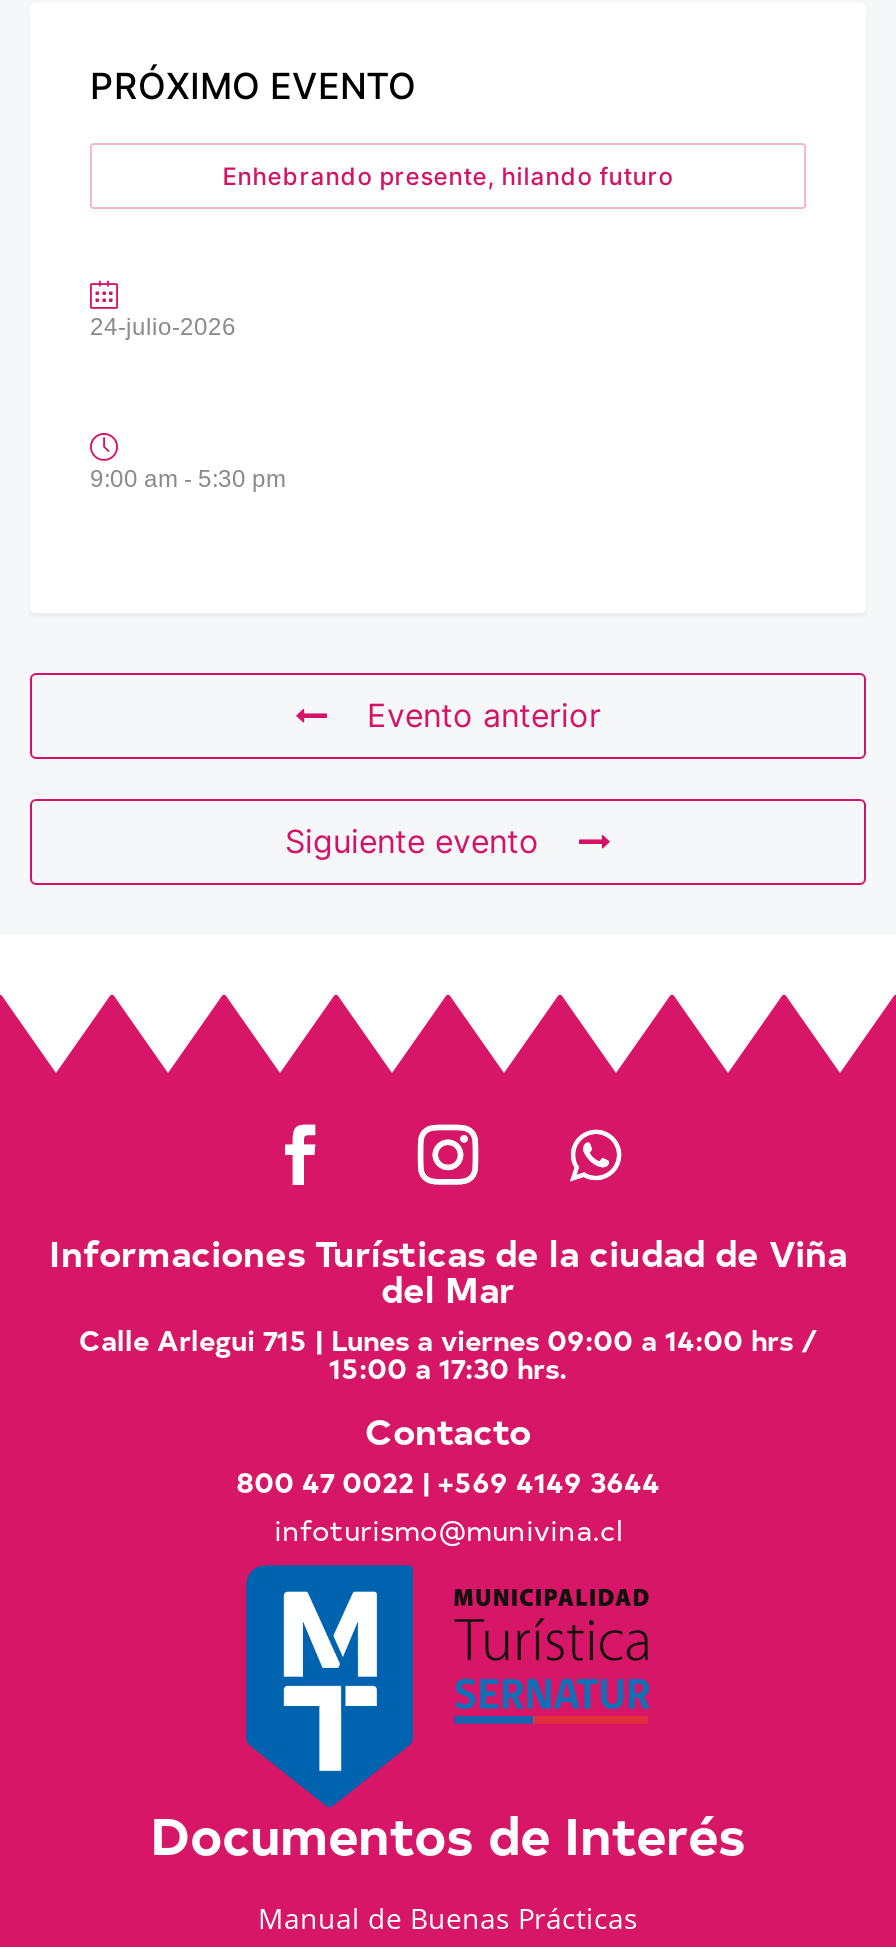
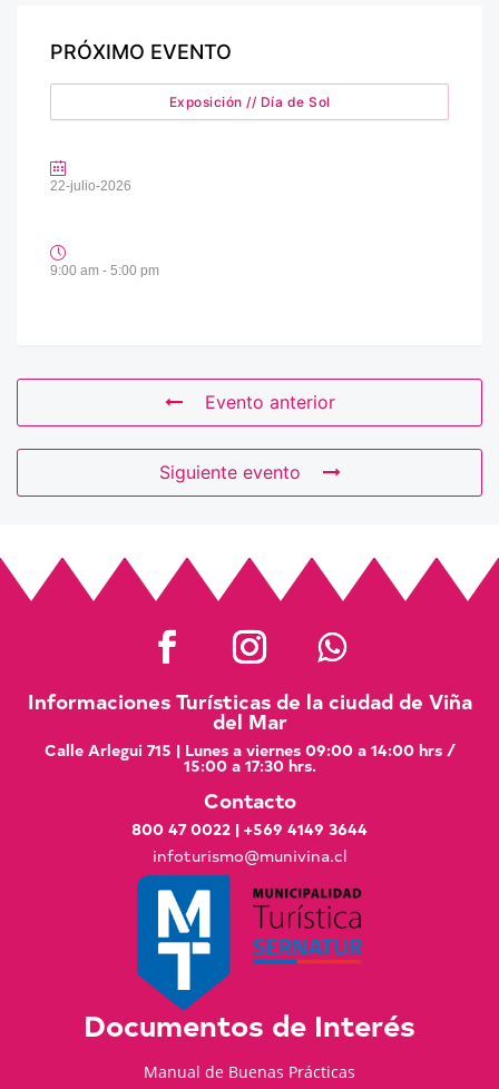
- Enhebrando presente, hilando futuro
+ Exposición // Día de Sol

- 24-julio-2026
+ 22-julio-2026

- 9:00 am - 5:30 pm
+ 9:00 am - 5:00 pm
